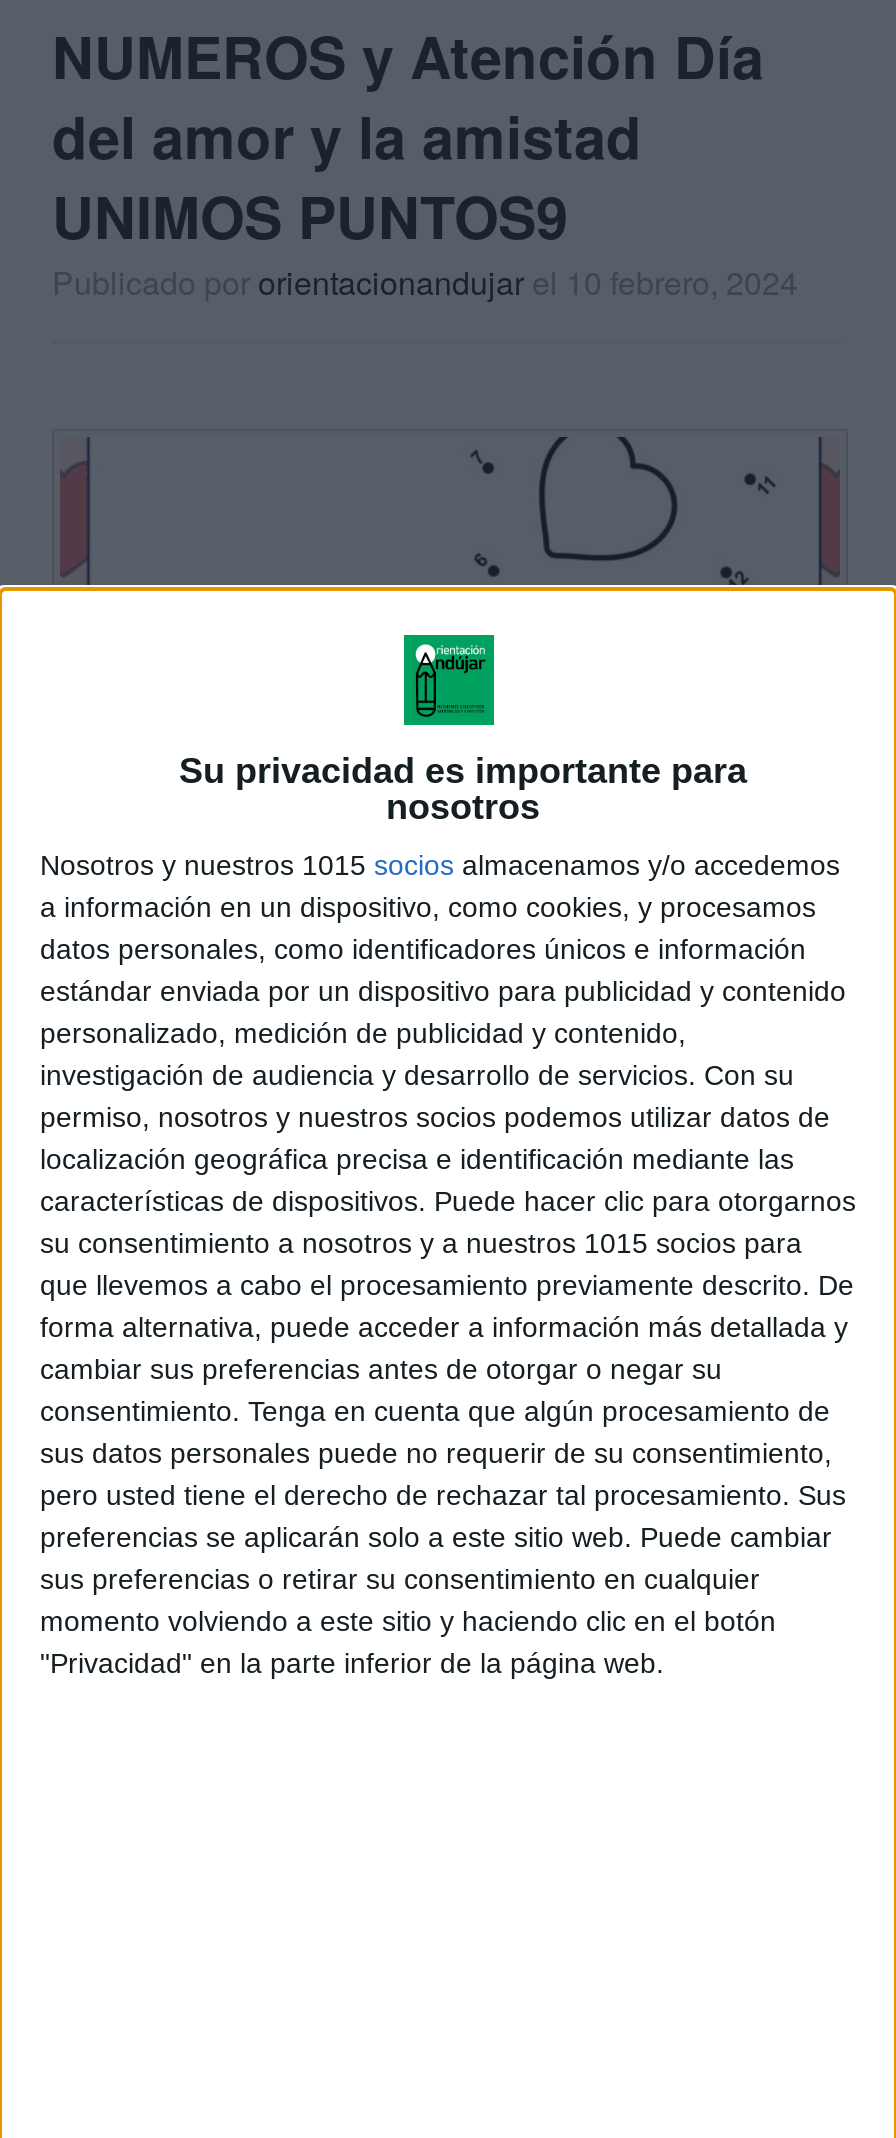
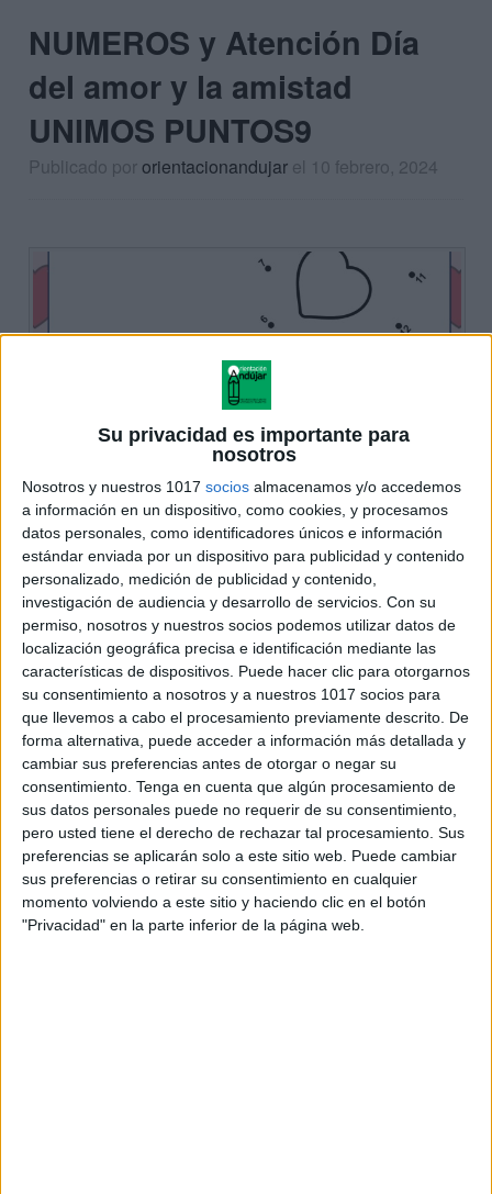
- Nosotros y nuestros 1015 socios almacenamos y/o accedemos
+ Nosotros y nuestros 1017 socios almacenamos y/o accedemos

- su consentimiento a nosotros y a nuestros 1015 socios para
+ su consentimiento a nosotros y a nuestros 1017 socios para
